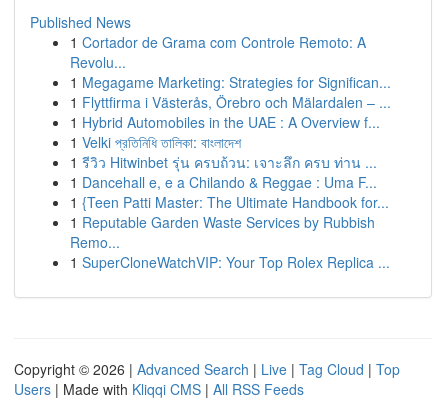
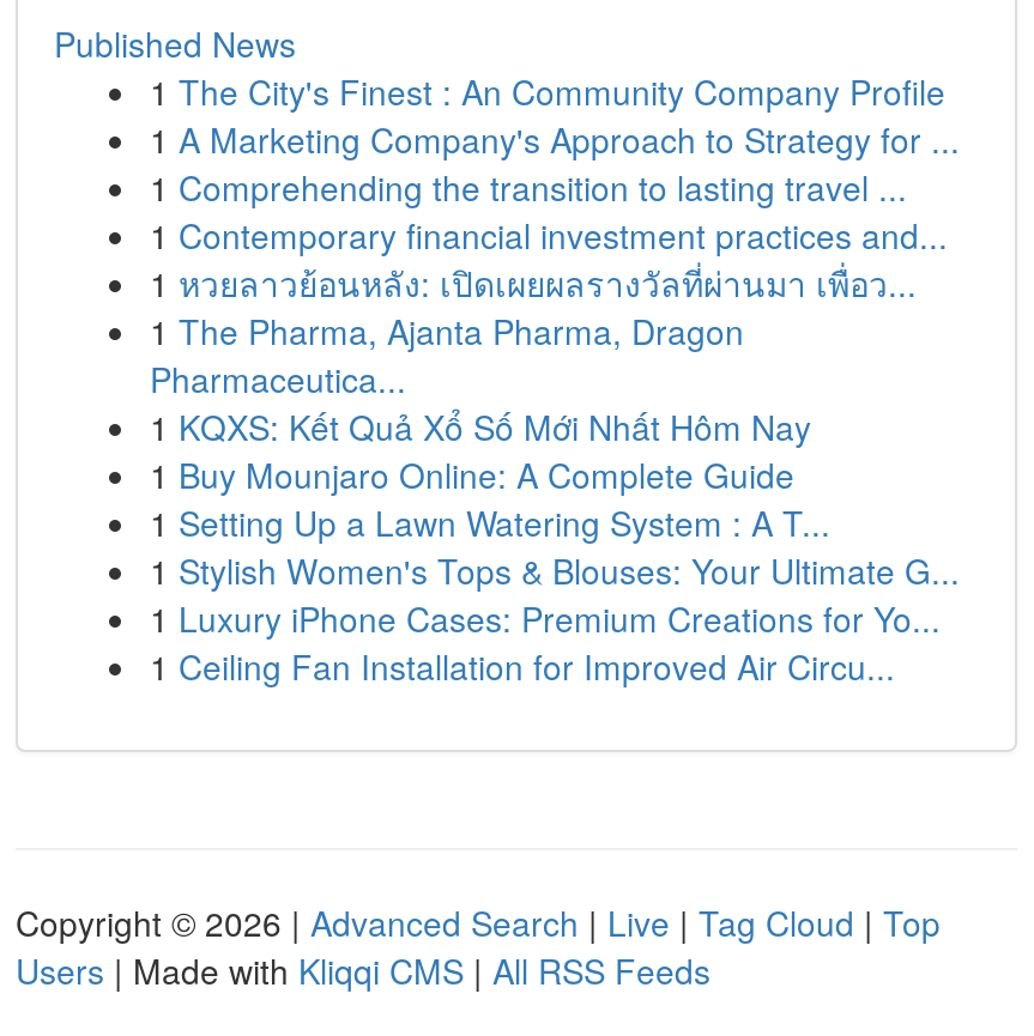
- 1 Cortador de Grama com Controle Remoto: A
- Revolu...
- 1 Megagame Marketing: Strategies for Significan...
- 1 Flyttfirma i Västerås, Örebro och Mälardalen – ...
- 1 Hybrid Automobiles in the UAE : A Overview f...
- 1 Velki প্রতিনিধি তালিকা: বাংলাদেশ
- 1 รีวิว Hitwinbet รุ่น ครบถ้วน: เจาะลึก ครบ ท่าน ...
- 1 Dancehall e, e a Chilando & Reggae : Uma F...
- 1 {Teen Patti Master: The Ultimate Handbook for...
- 1 Reputable Garden Waste Services by Rubbish
- Remo...
- 1 SuperCloneWatchVIP: Your Top Rolex Replica ...
+ 1 The City's Finest : An Community Company Profile
+ 1 A Marketing Company's Approach to Strategy for ...
+ 1 Comprehending the transition to lasting travel ...
+ 1 Contemporary financial investment practices and...
+ 1 หวยลาวย้อนหลัง: เปิดเผยผลรางวัลที่ผ่านมา เพื่อว...
+ 1 The Pharma, Ajanta Pharma, Dragon
+ Pharmaceutica...
+ 1 KQXS: Kết Quả Xổ Số Mới Nhất Hôm Nay
+ 1 Buy Mounjaro Online: A Complete Guide
+ 1 Setting Up a Lawn Watering System : A T...
+ 1 Stylish Women's Tops & Blouses: Your Ultimate G...
+ 1 Luxury iPhone Cases: Premium Creations for Yo...
+ 1 Ceiling Fan Installation for Improved Air Circu...
